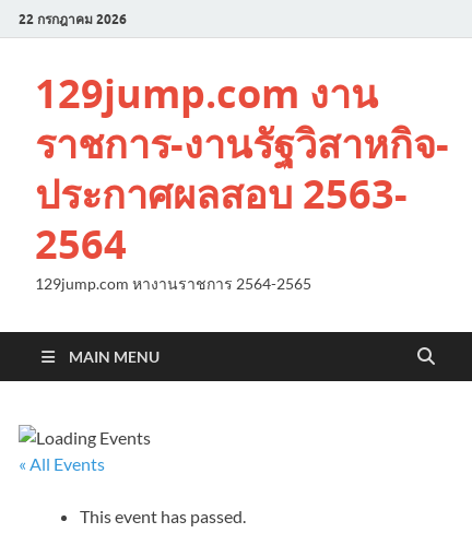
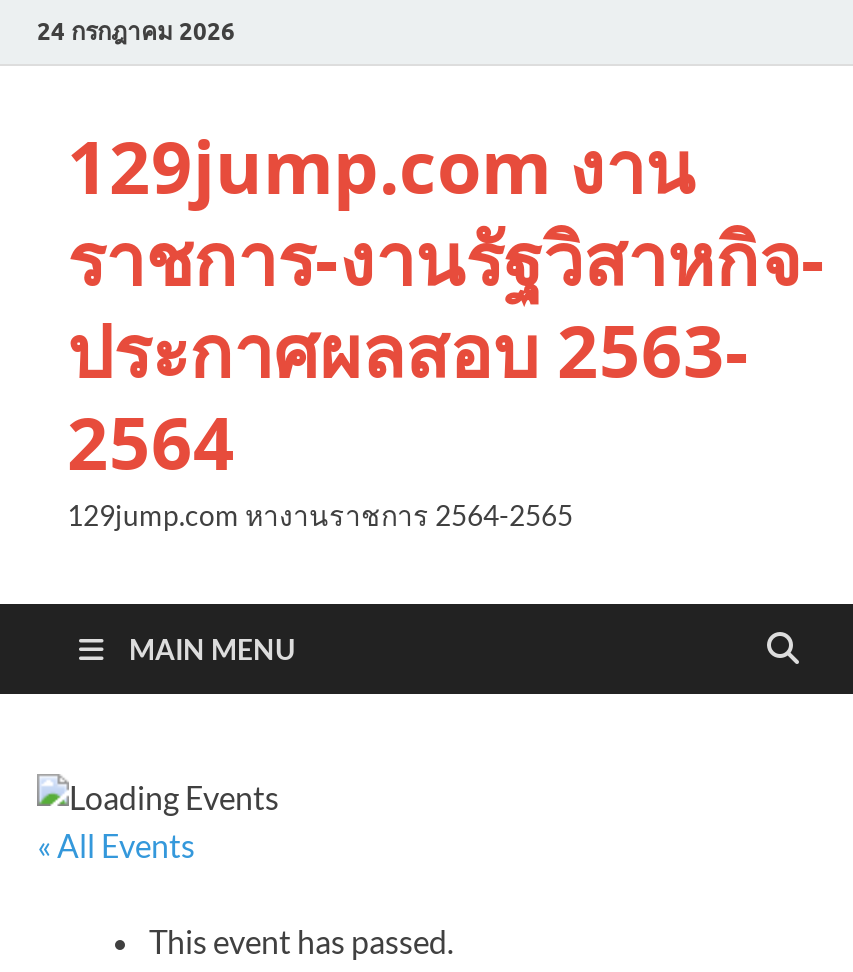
- 22 กรกฎาคม 2026
+ 24 กรกฎาคม 2026
